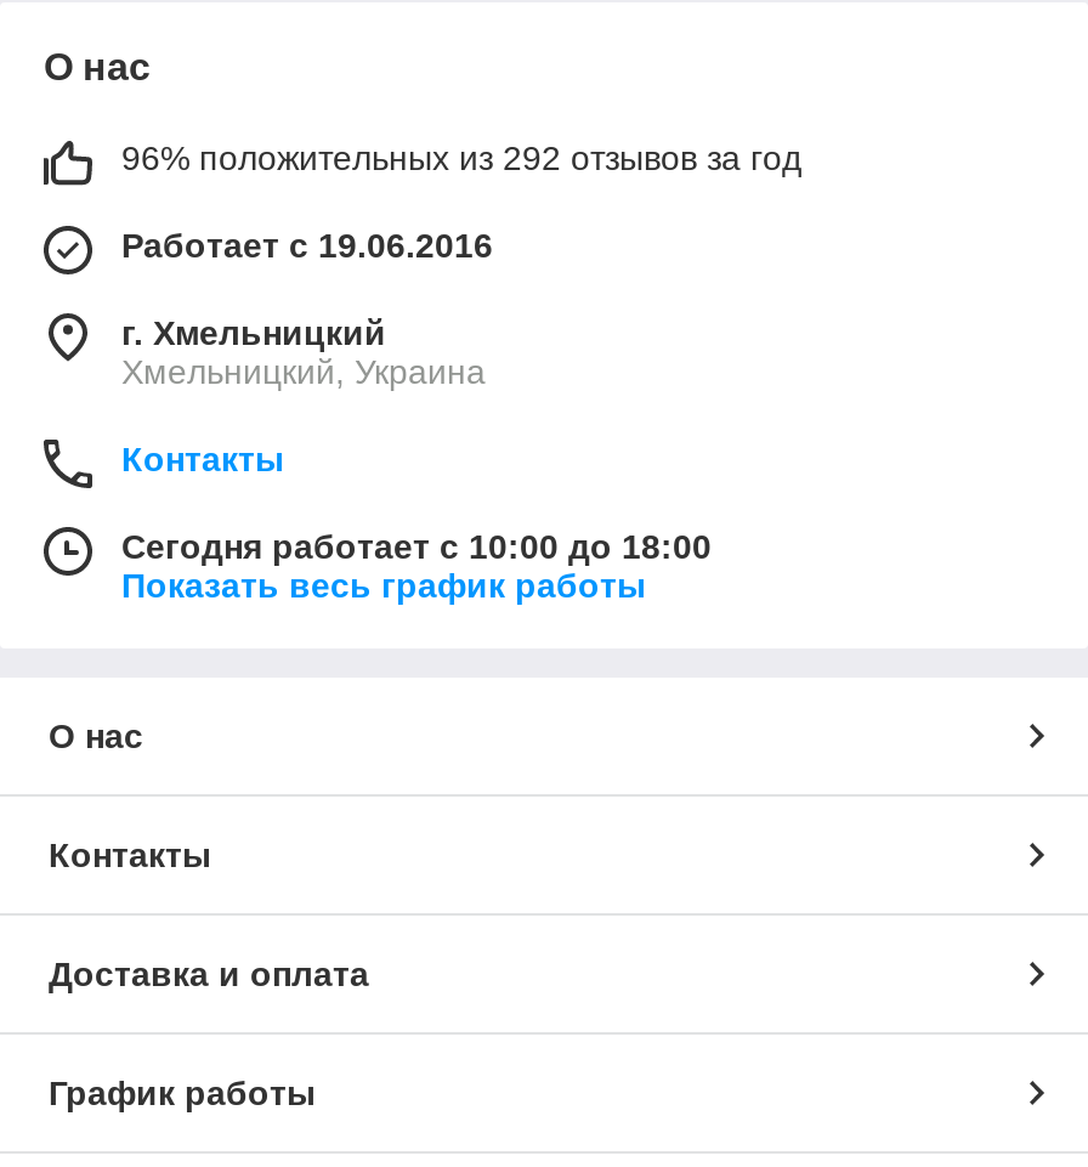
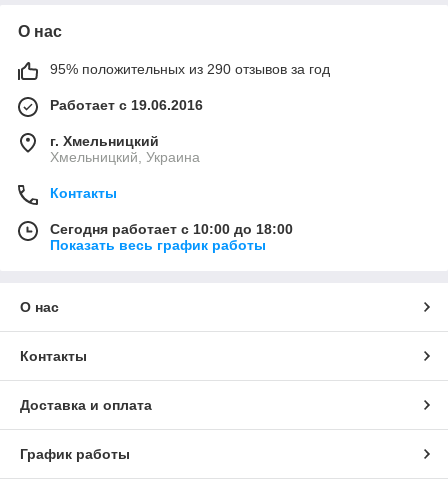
- 96% положительных из 292 отзывов за год
+ 95% положительных из 290 отзывов за год
